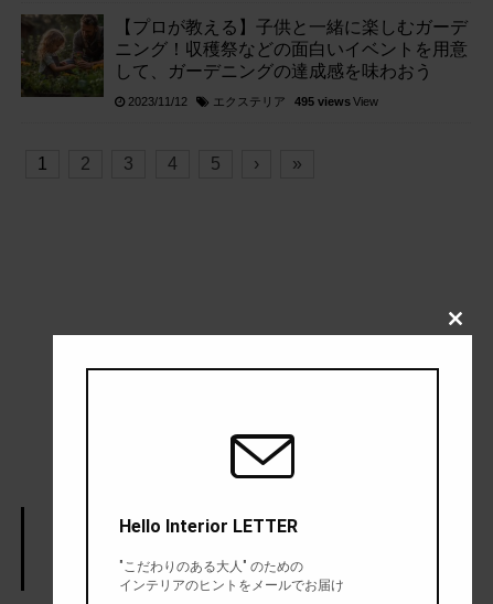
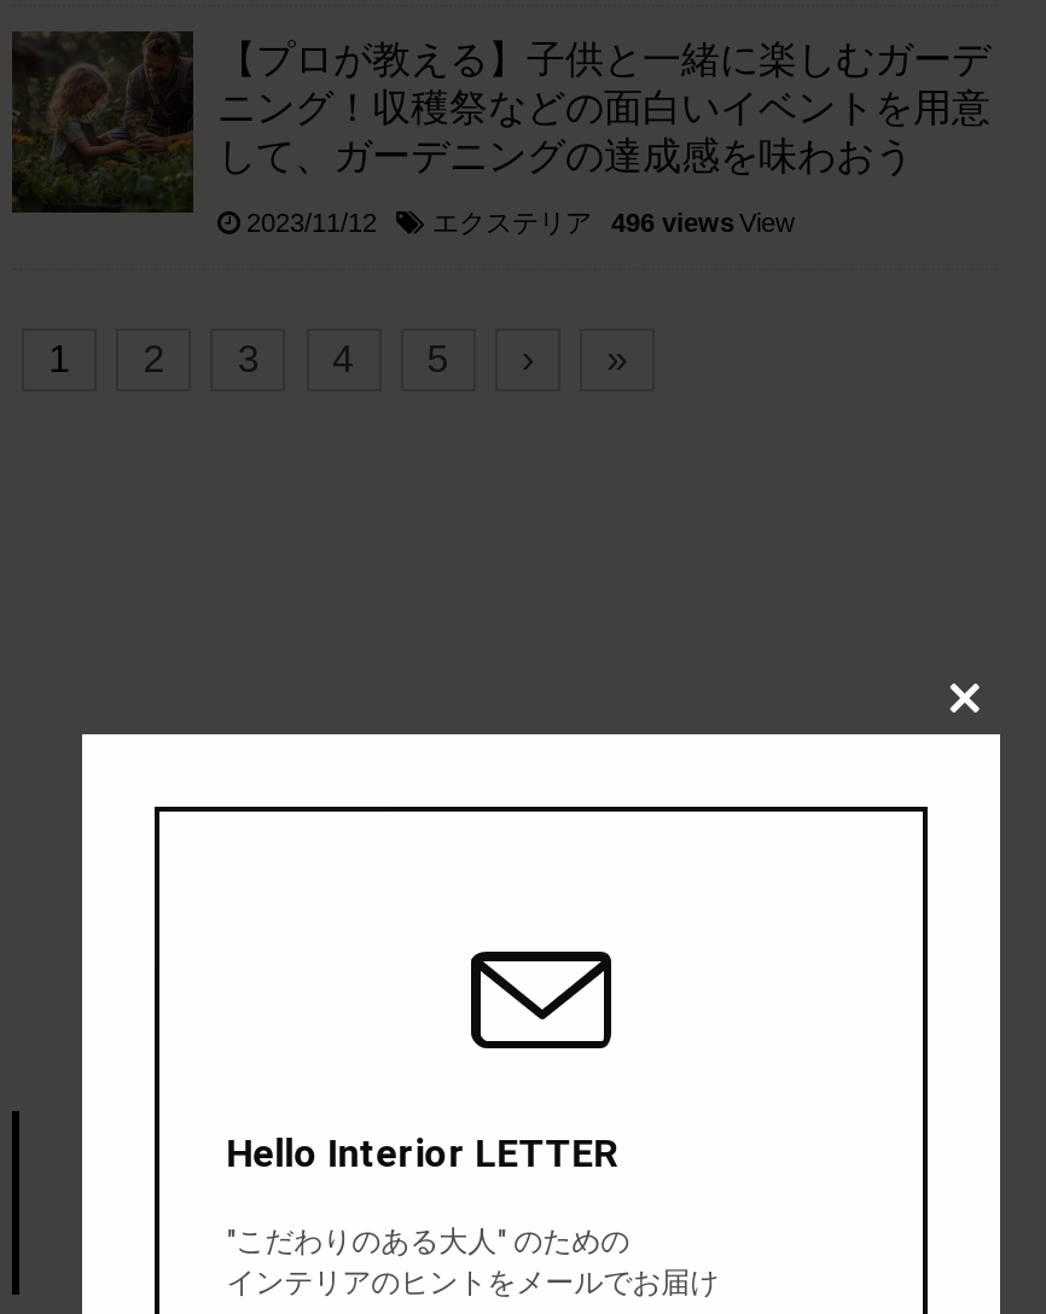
- 2023/11/12 エクステリア 495 views View
+ 2023/11/12 エクステリア 496 views View
